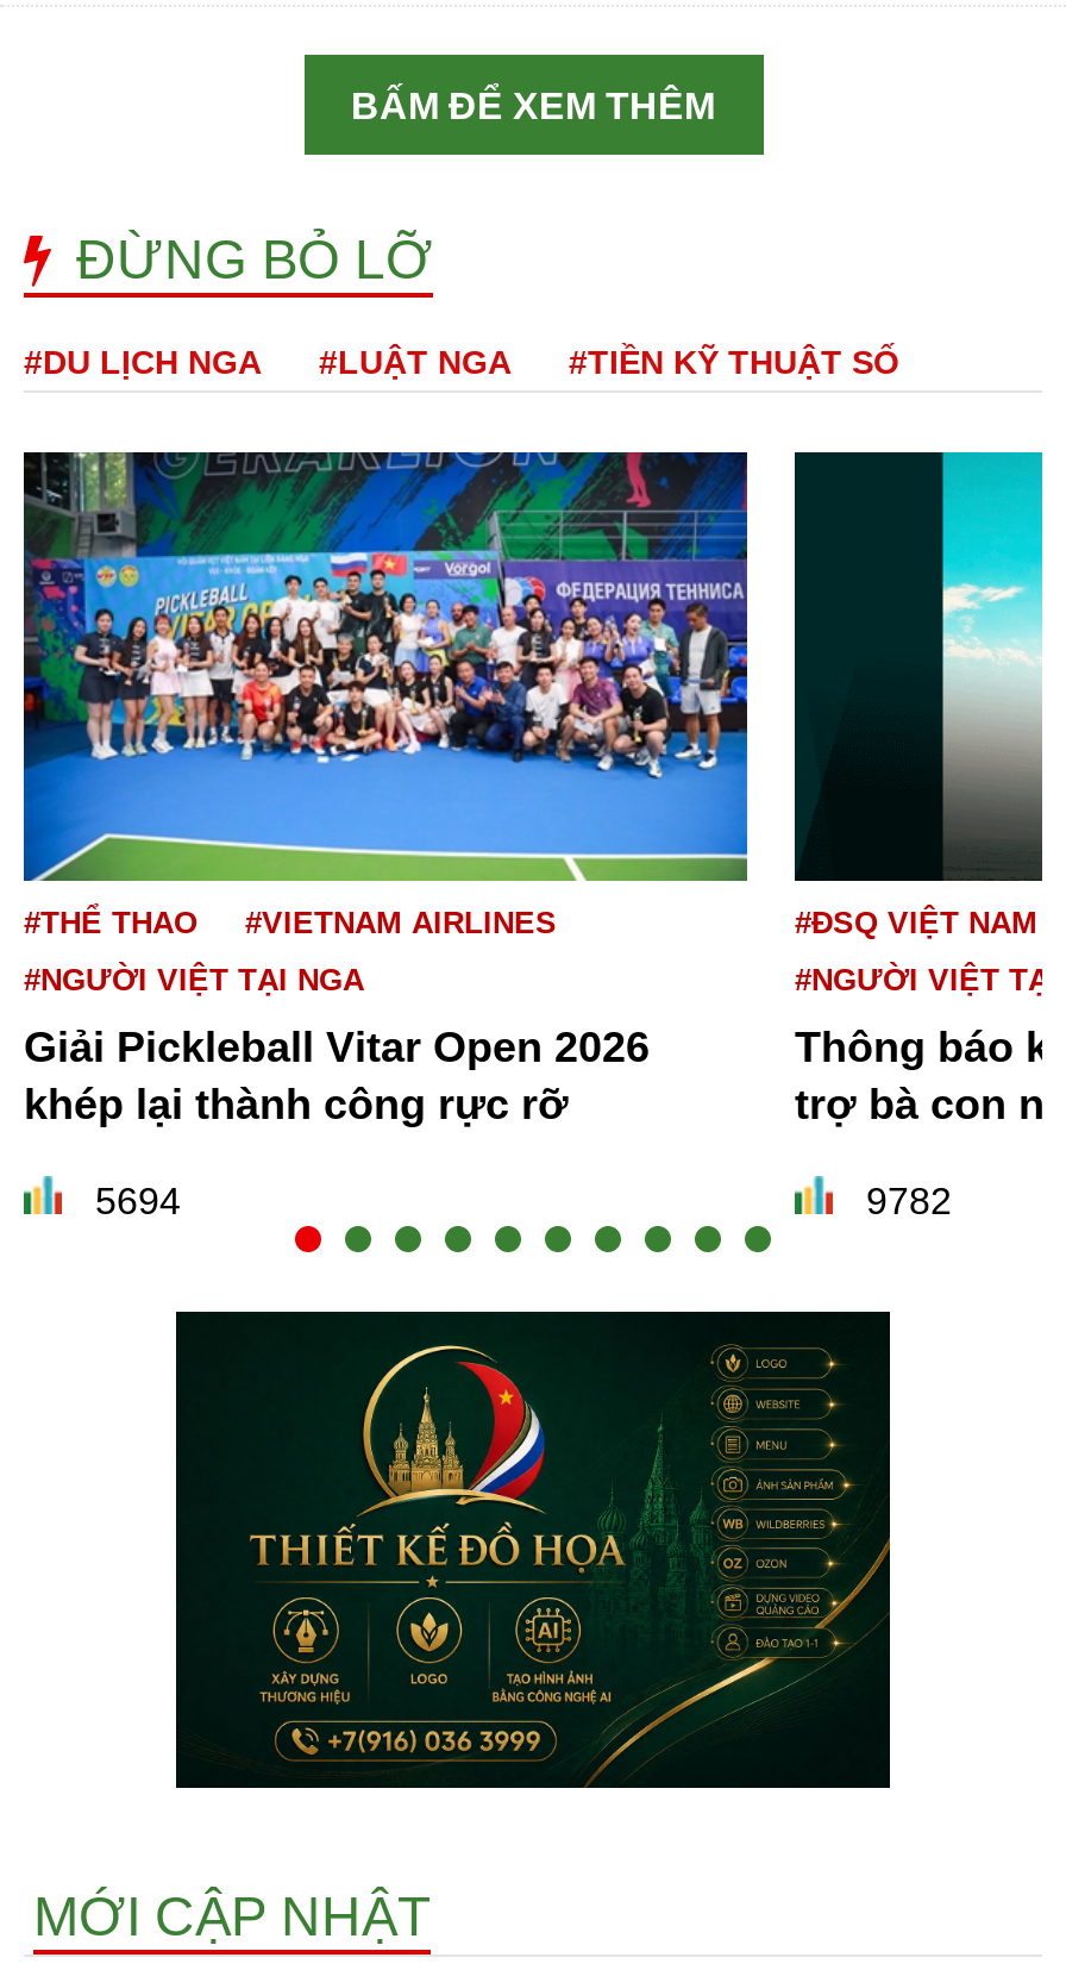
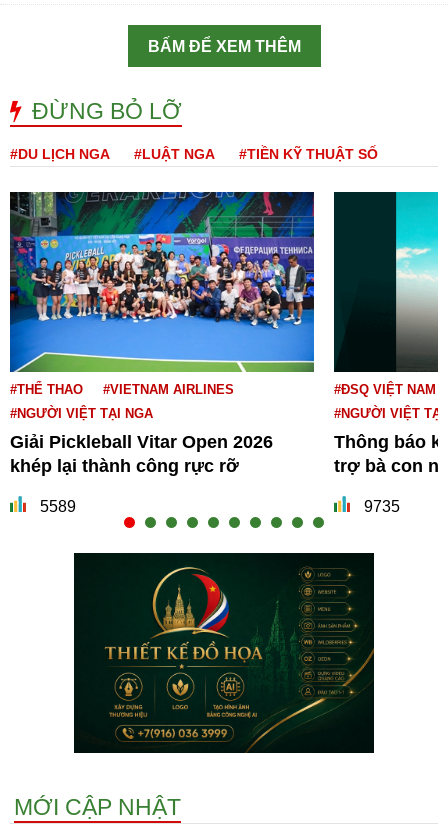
- 5694
+ 5589

- 9782
+ 9735
